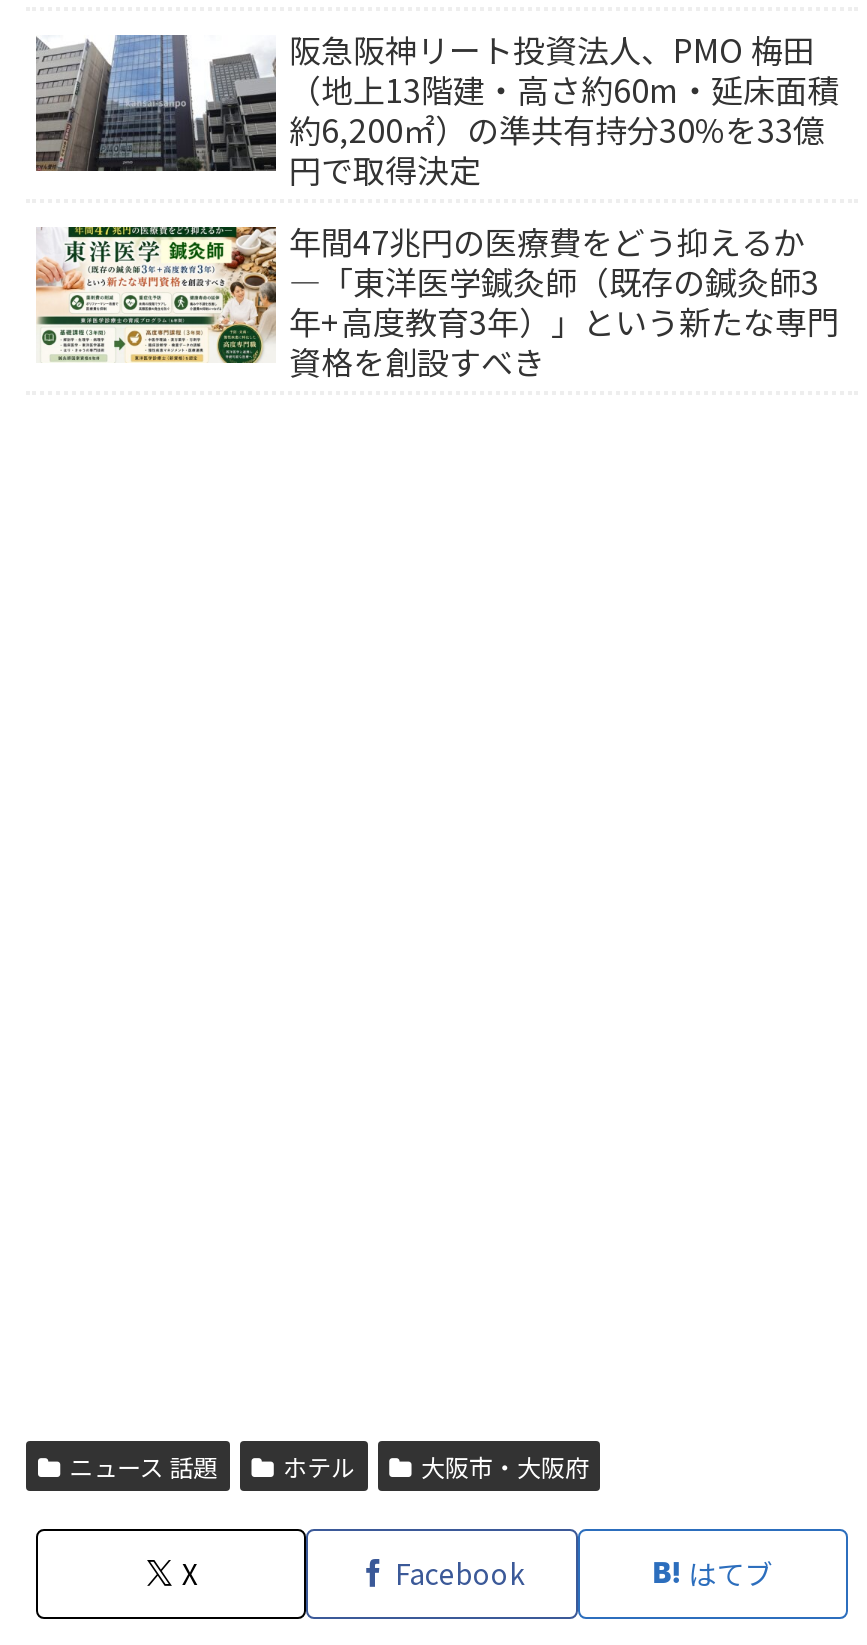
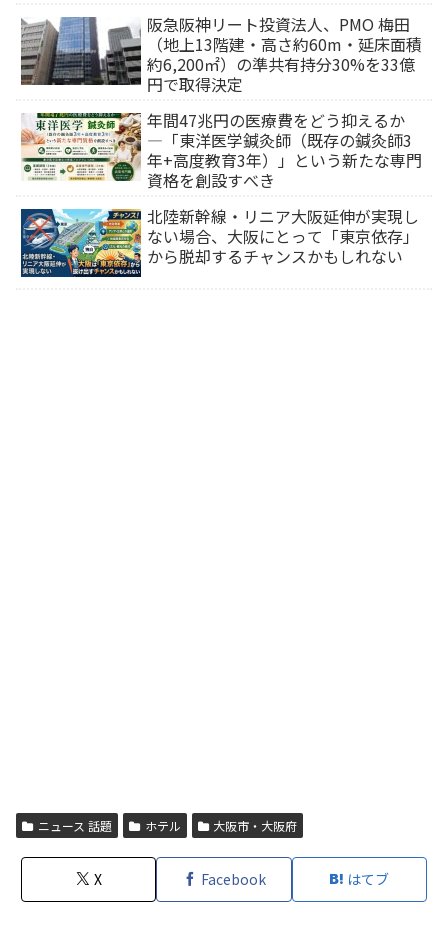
+ [image]
+ 北陸新幹線・リニア大阪延伸が実現し
+ ない場合、大阪にとって「東京依存」
+ から脱却するチャンスかもしれない
